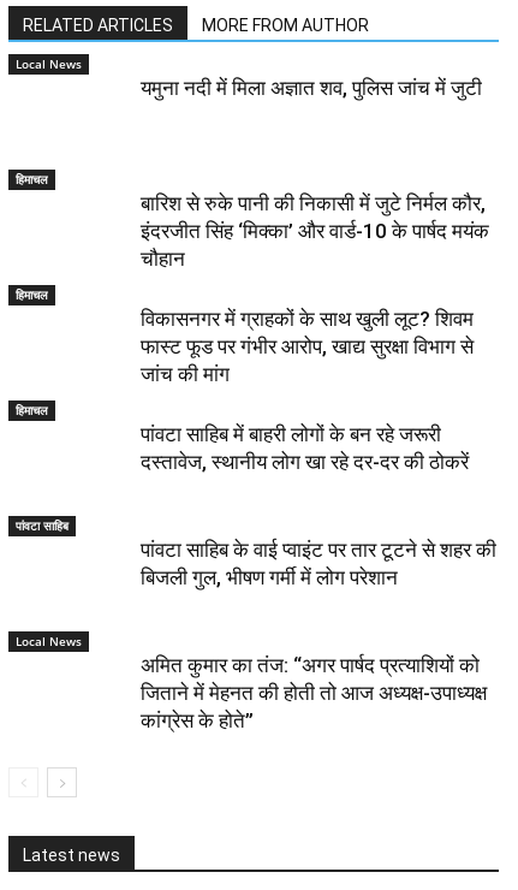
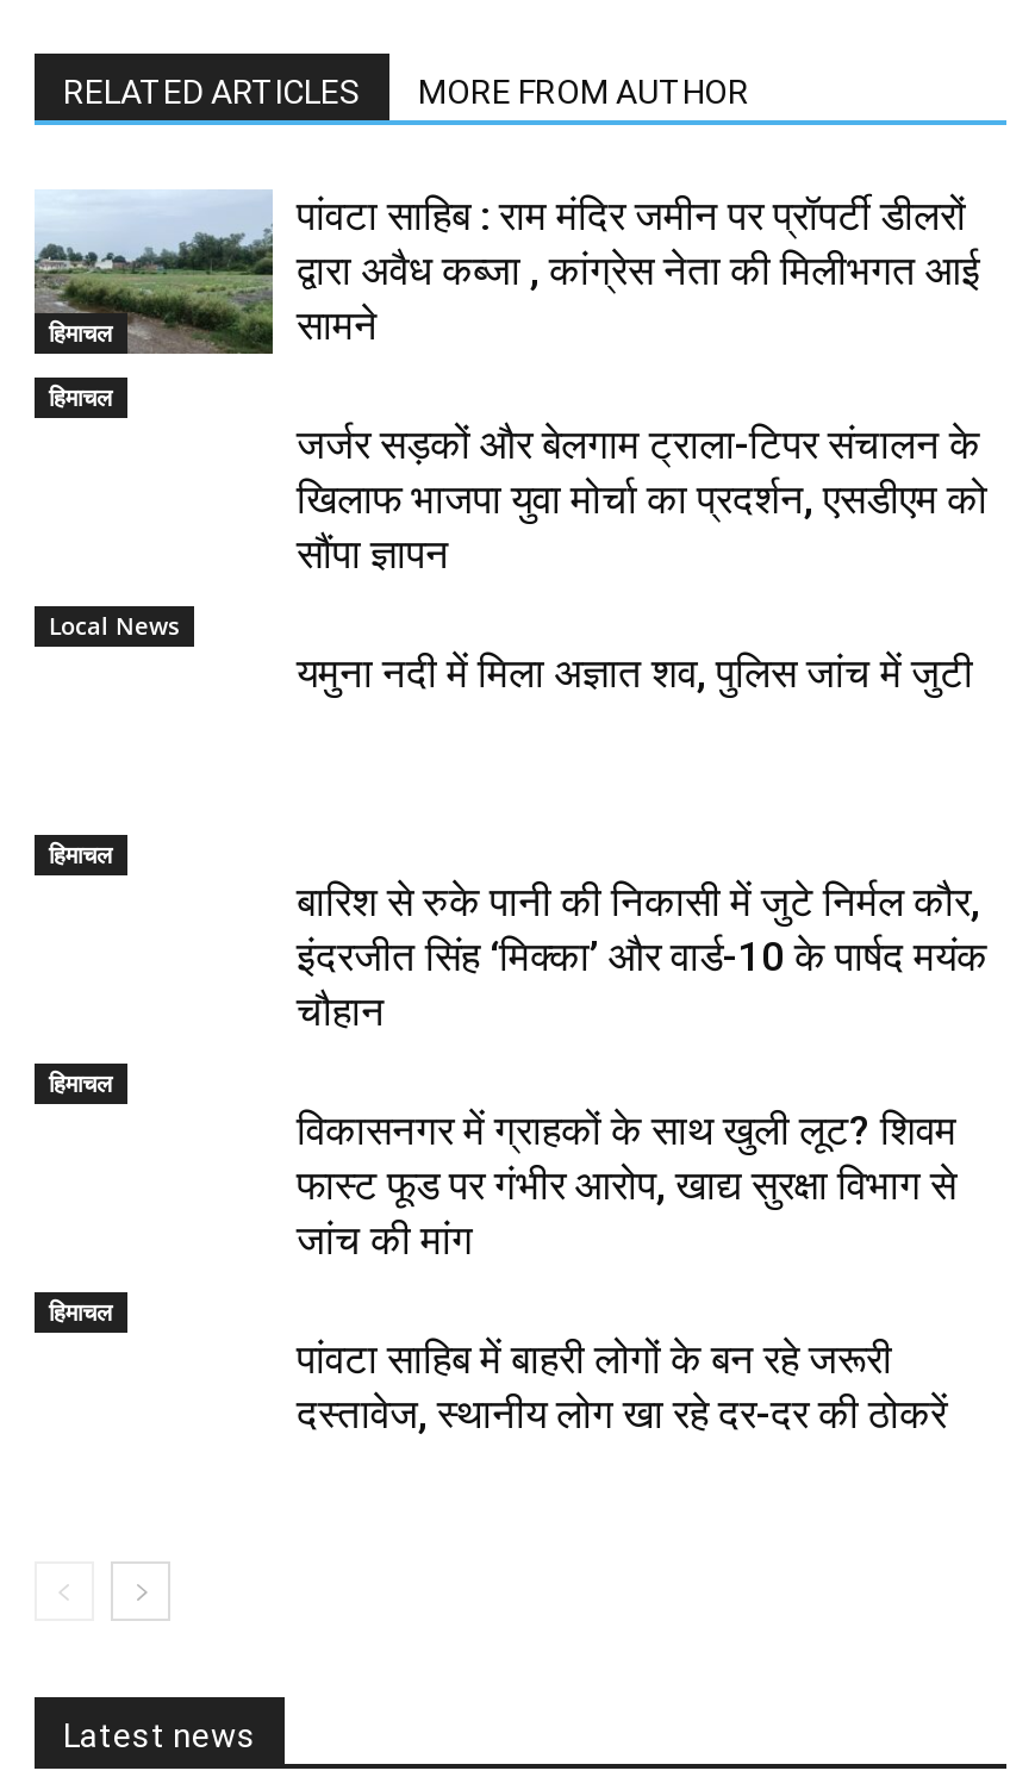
+ [image]
+ हिमाचल

+ पांवटा साहिब : राम मंदिर जमीन पर प्रॉपर्टी डीलरों
+ द्वारा अवैध कब्जा , कांग्रेस नेता की मिलीभगत आई
+ सामने
+ हिमाचल
+ जर्जर सड़कों और बेलगाम ट्राला-टिपर संचालन के
+ खिलाफ भाजपा युवा मोर्चा का प्रदर्शन, एसडीएम को
+ सौंपा ज्ञापन

moved down: Local News | यमुना नदी में मिला अज्ञात शव, पुलिस जांच में जुटी | हिमाचल | ... | पांवटा साहिब में बाहरी लोगों के बन रहे जरूरी | दस्तावेज, स्थानीय लोग खा रहे दर-दर की ठोकरें

- पांवटा साहिब
- पांवटा साहिब के वाई प्वाइंट पर तार टूटने से शहर की
- बिजली गुल, भीषण गर्मी में लोग परेशान
- Local News
- अमित कुमार का तंज: “अगर पार्षद प्रत्याशियों को
- जिताने में मेहनत की होती तो आज अध्यक्ष-उपाध्यक्ष
- कांग्रेस के होते”
